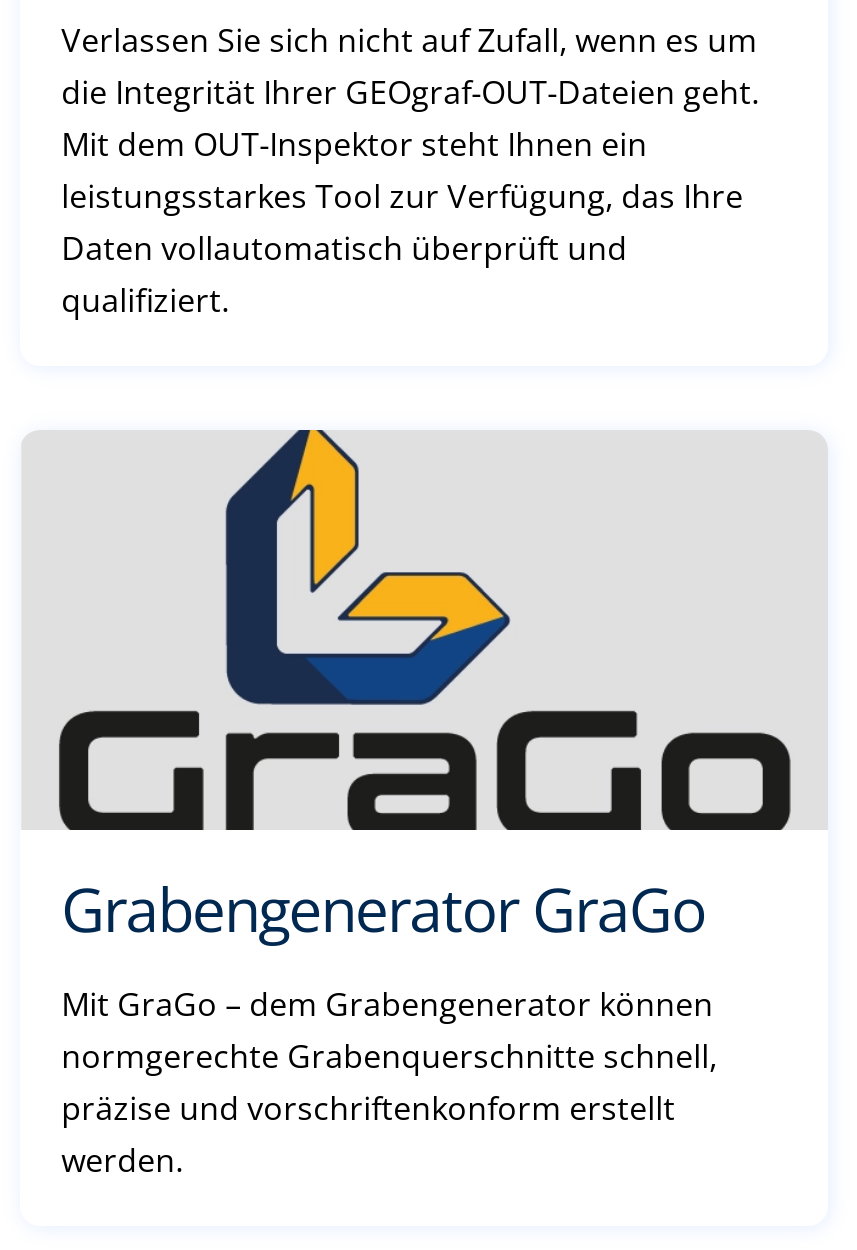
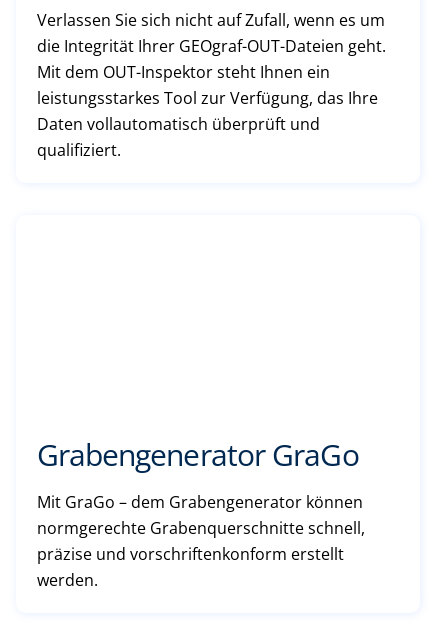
- [image]
